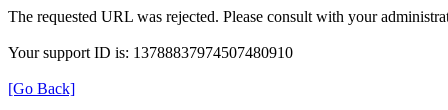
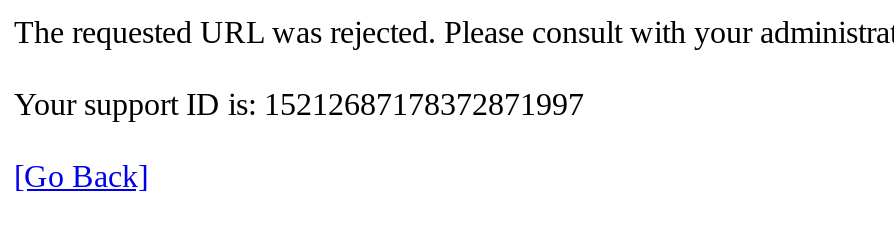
- Your support ID is: 13788837974507480910
+ Your support ID is: 15212687178372871997
